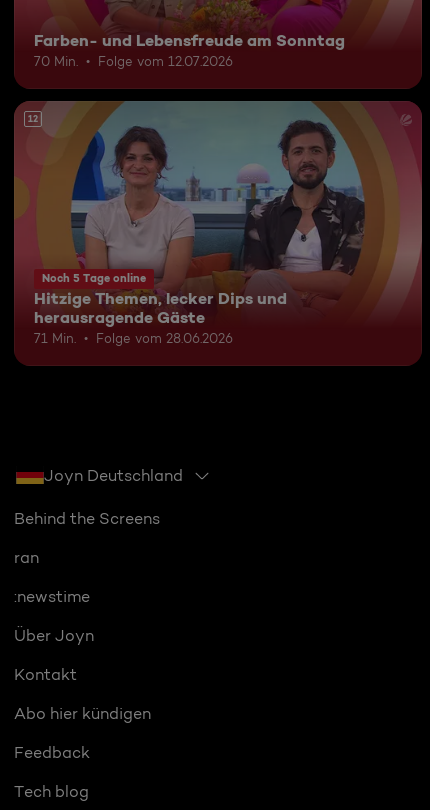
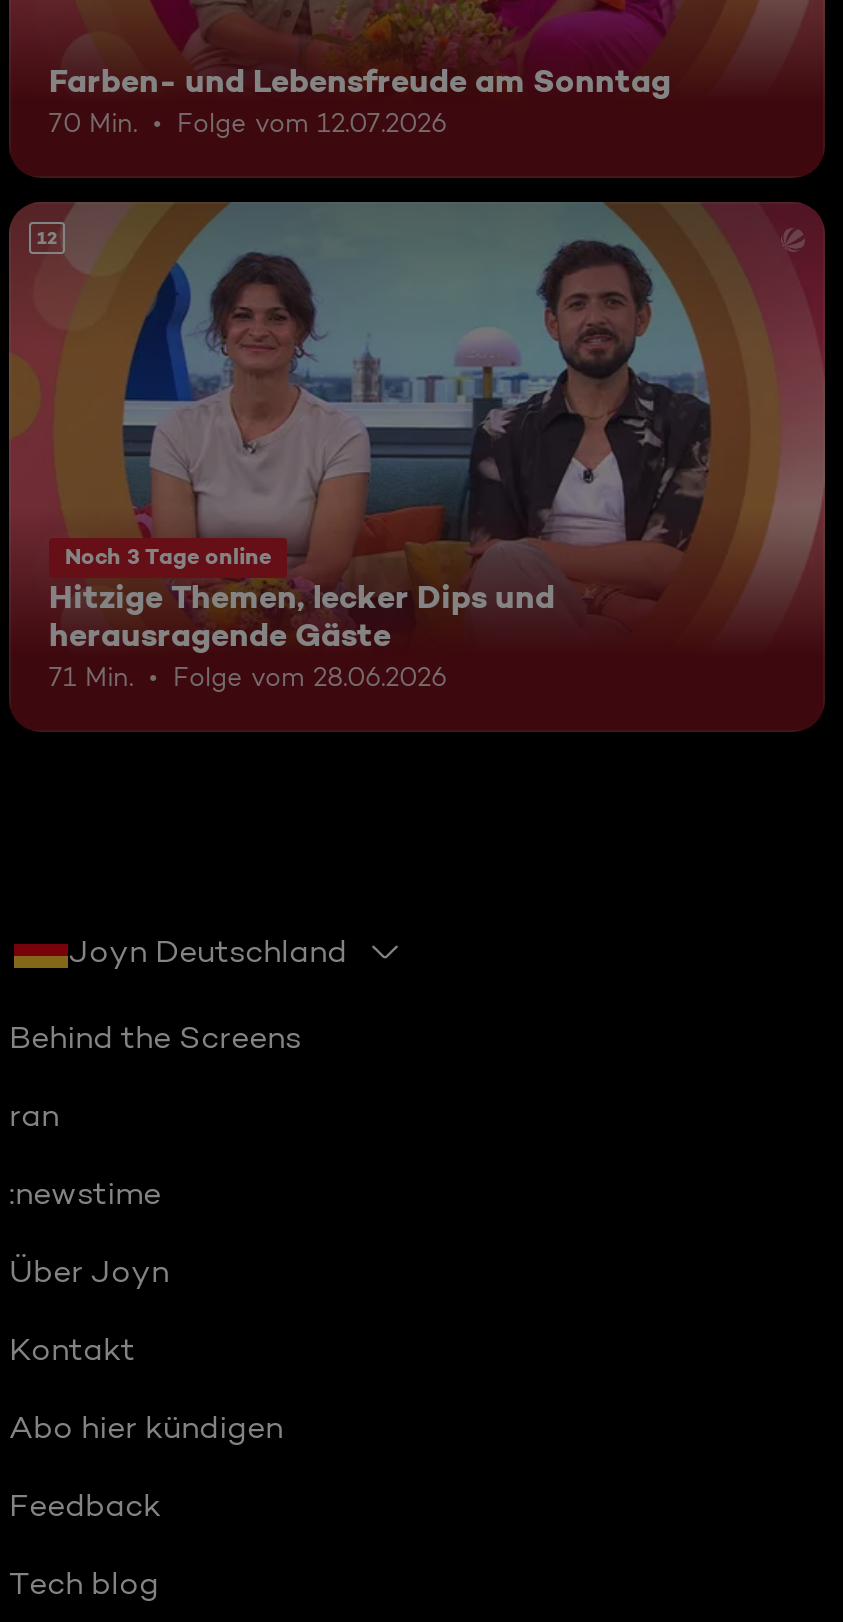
- Noch 5 Tage online
+ Noch 3 Tage online
